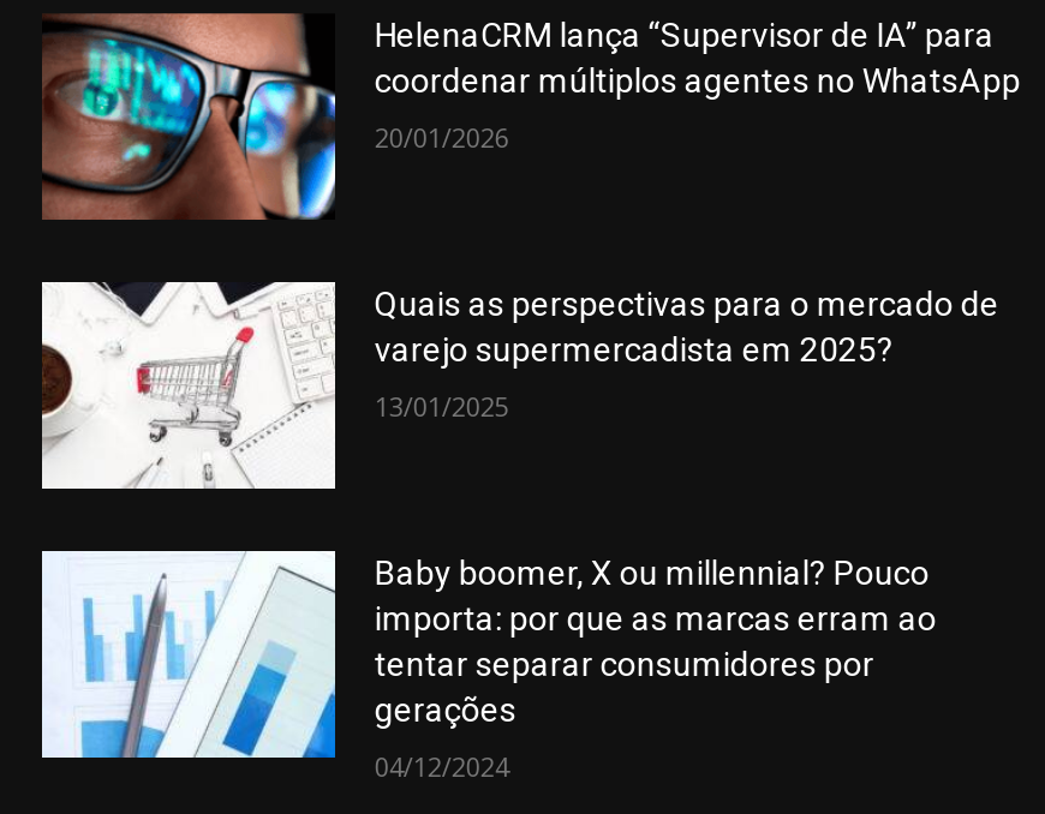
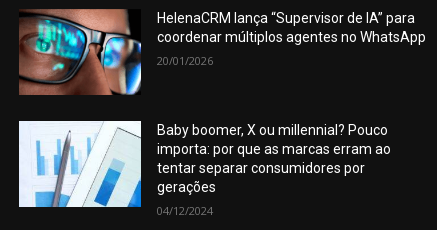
- [image]
- Quais as perspectivas para o mercado de
- varejo supermercadista em 2025?
- 13/01/2025
